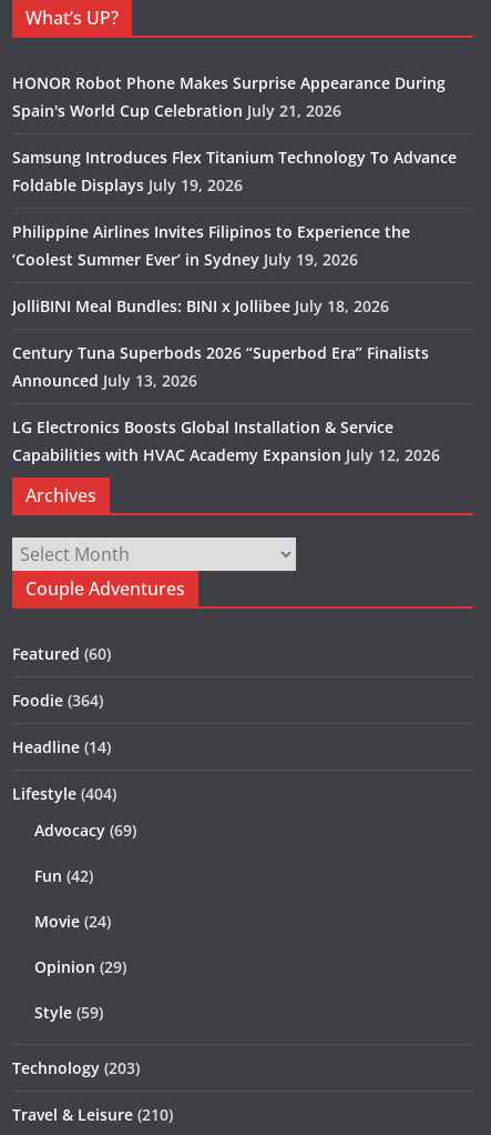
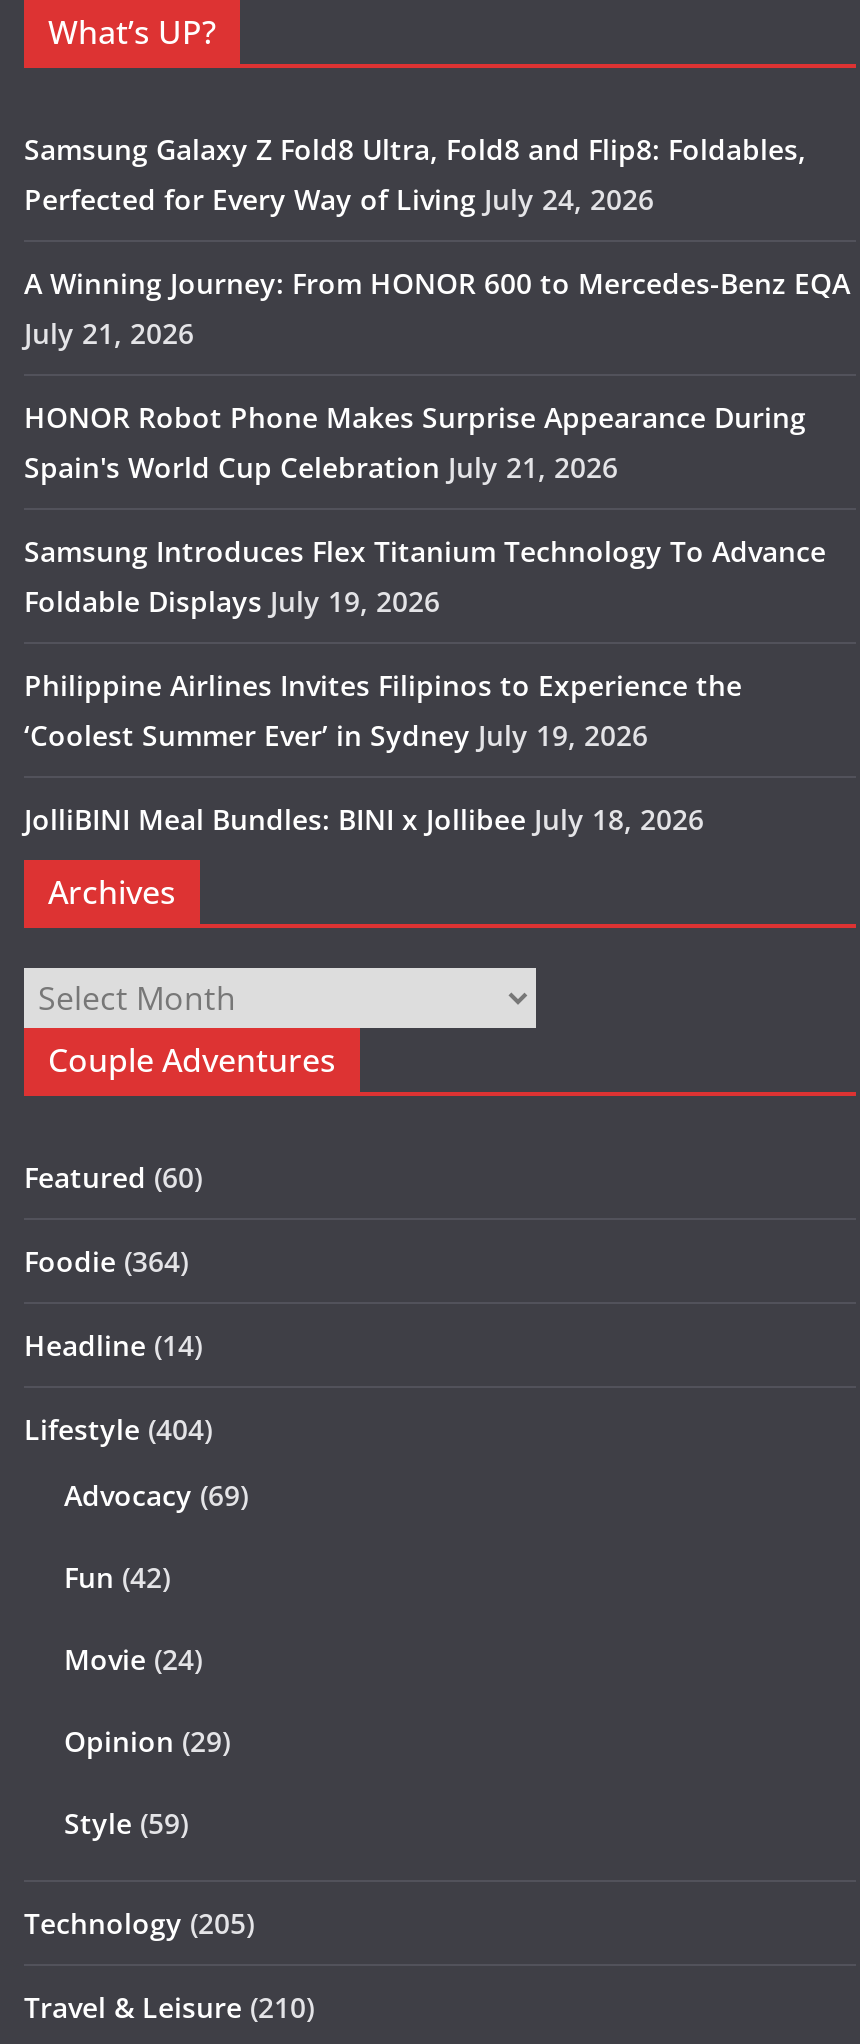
+ Samsung Galaxy Z Fold8 Ultra, Fold8 and Flip8: Foldables,
+ Perfected for Every Way of Living July 24, 2026
+ A Winning Journey: From HONOR 600 to Mercedes-Benz EQA
+ July 21, 2026

moved down: HONOR Robot Phone Makes Surprise Appearance During | Spain's World Cup Celebration July 21, 2026 | Samsung Introduces Flex Titanium Technology To Advance | Foldable Displays July 19, 2026 | Philippine Airlines Invites Filipinos to Experience the | ‘Coolest Summer Ever’ in Sydney July 19, 2026 | JolliBINI Meal Bundles: BINI x Jollibee July 18, 2026

- Century Tuna Superbods 2026 “Superbod Era” Finalists
- Announced July 13, 2026
- LG Electronics Boosts Global Installation & Service
- Capabilities with HVAC Academy Expansion July 12, 2026

- Technology (203)
+ Technology (205)
